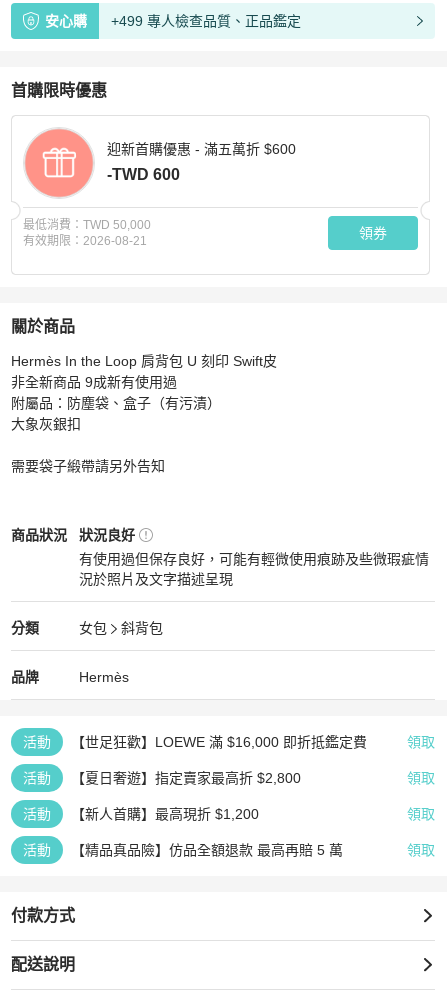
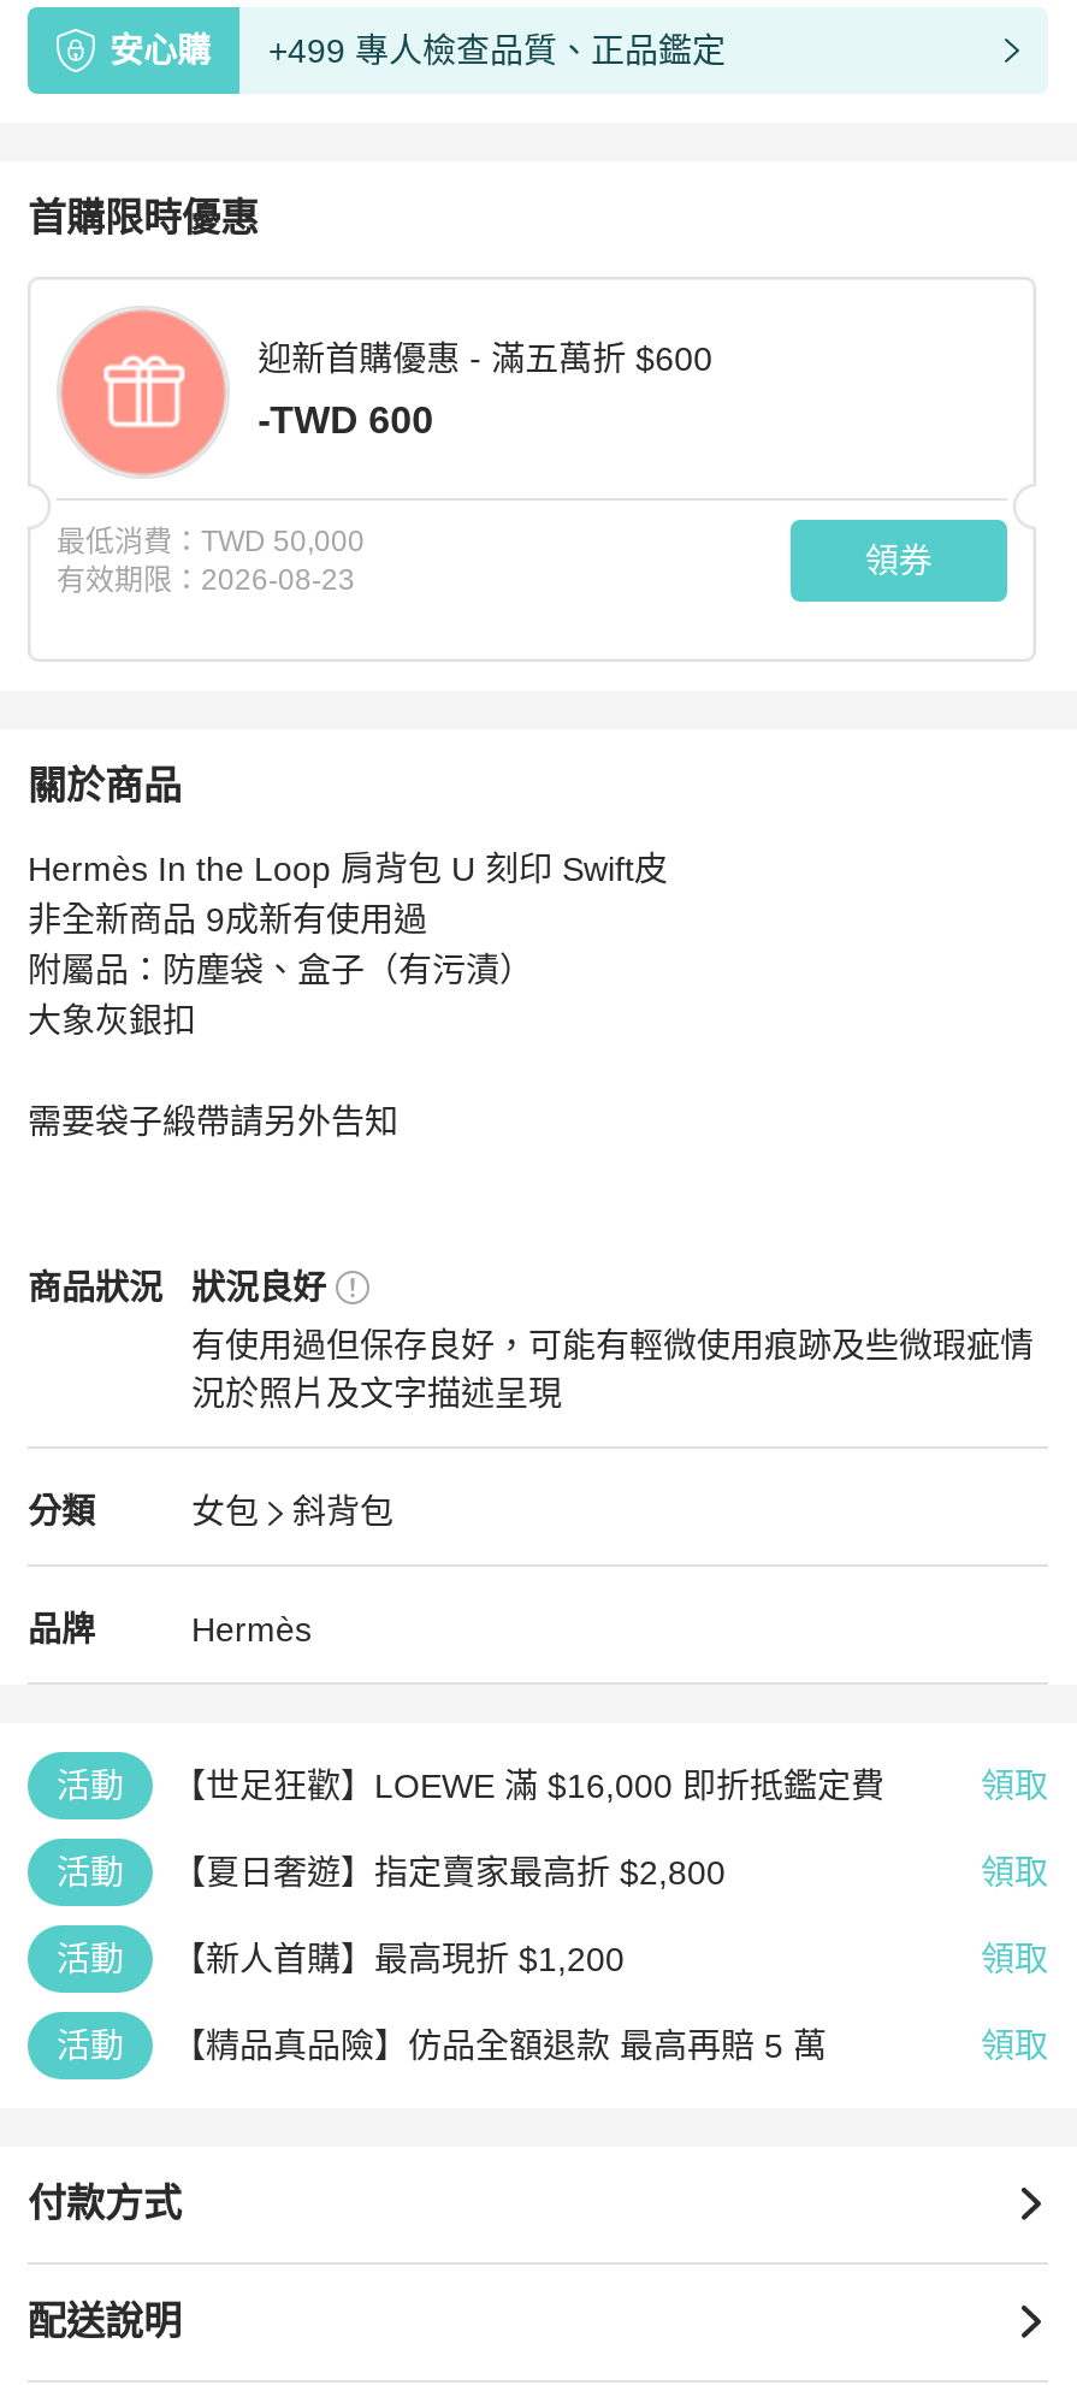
- 有效期限：2026-08-21
+ 有效期限：2026-08-23
